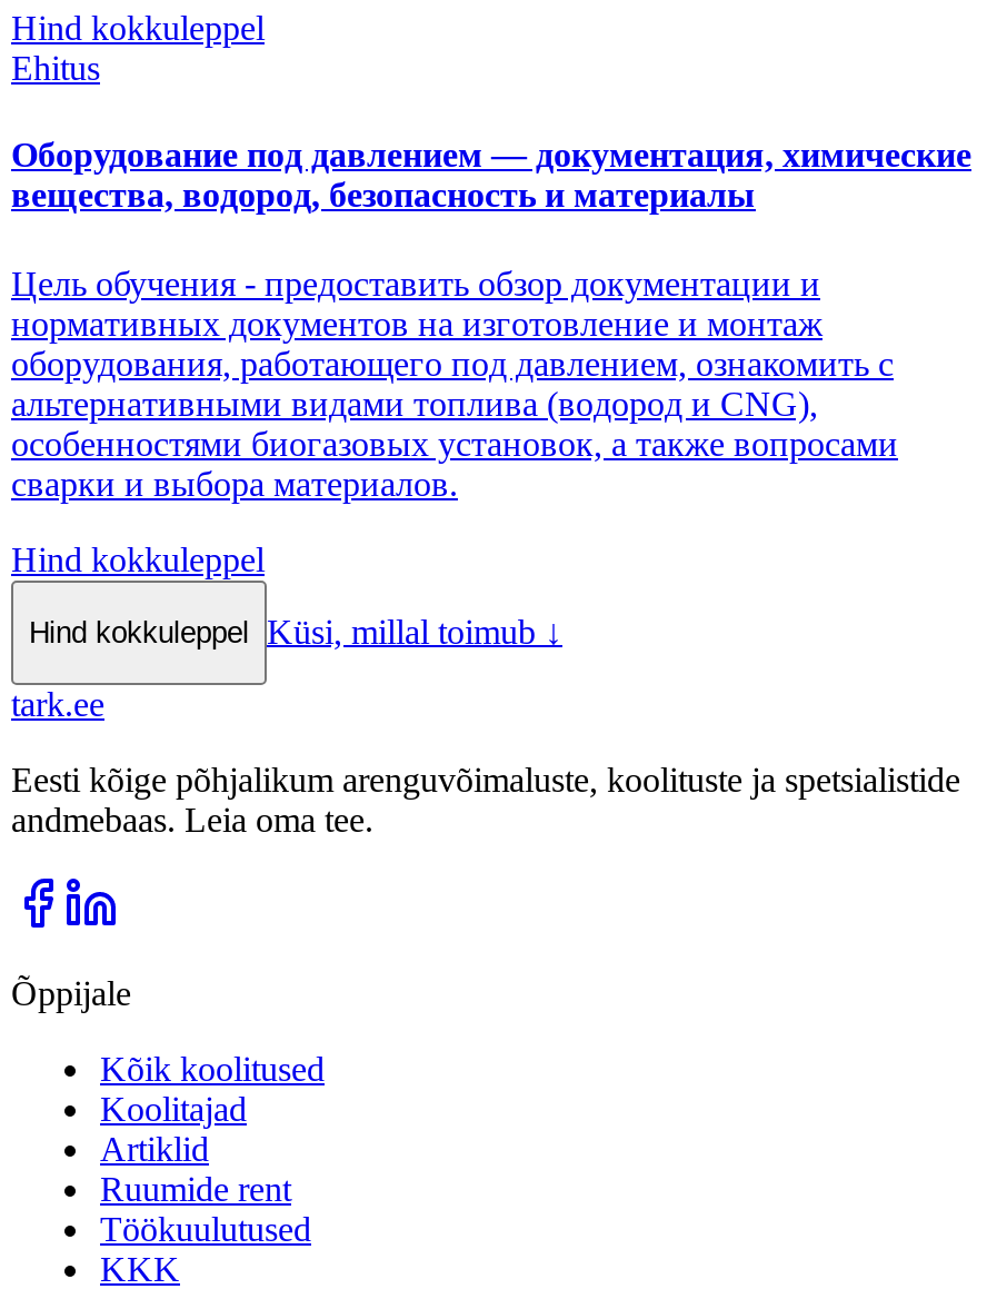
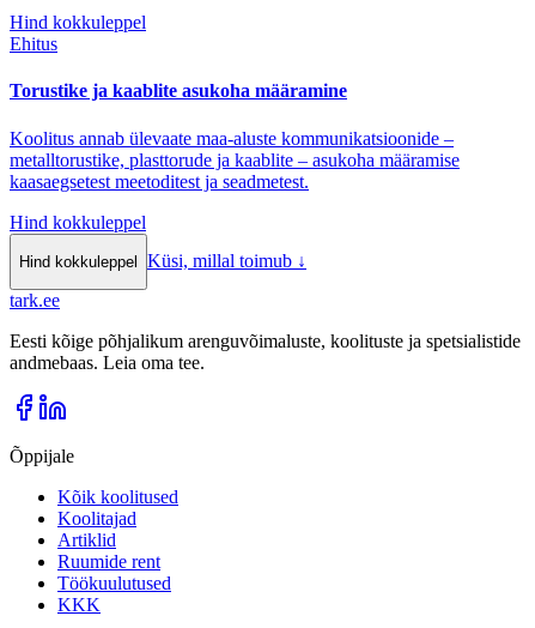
- Оборудование под давлением — документация, химические
- вещества, водород, безопасность и материалы
+ Torustike ja kaablite asukoha määramine

- Цель обучения - предоставить обзор документации и
- нормативных документов на изготовление и монтаж
- оборудования, работающего под давлением, ознакомить с
- альтернативными видами топлива (водород и CNG),
- особенностями биогазовых установок, а также вопросами
- сварки и выбора материалов.
+ Koolitus annab ülevaate maa-aluste kommunikatsioonide –
+ metalltorustike, plasttorude ja kaablite – asukoha määramise
+ kaasaegsetest meetoditest ja seadmetest.
